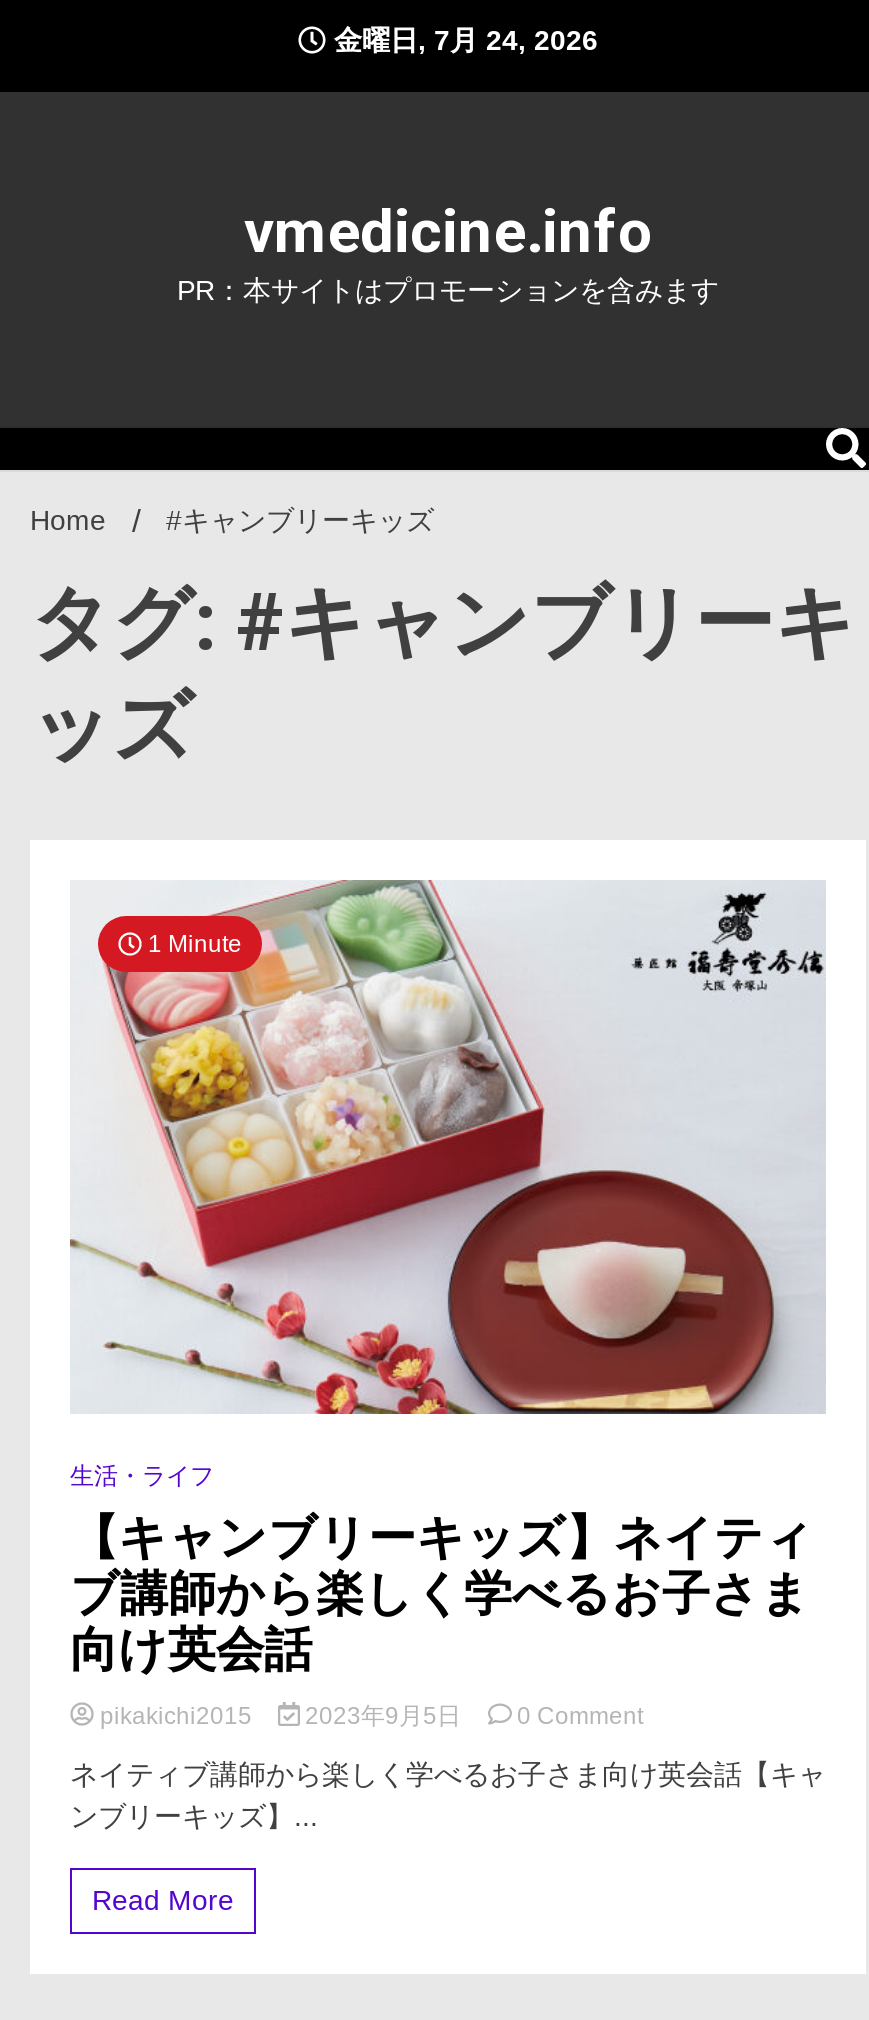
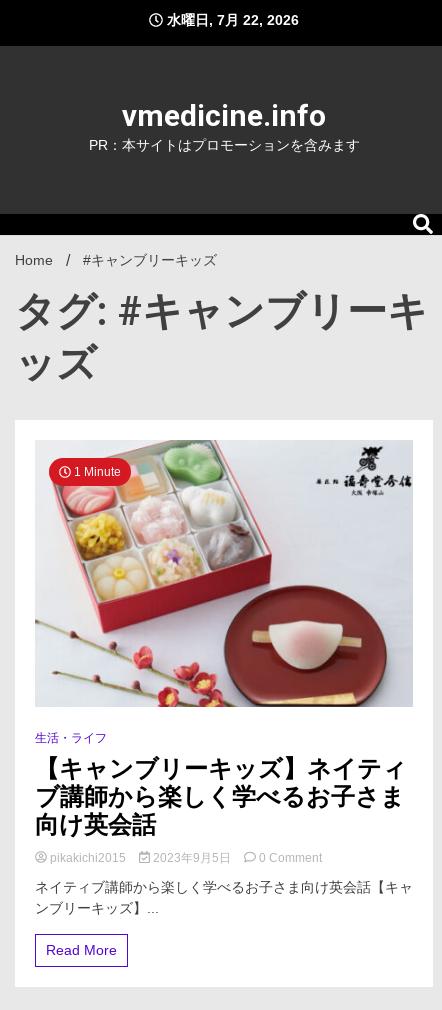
- 金曜日, 7月 24, 2026
+ 水曜日, 7月 22, 2026
